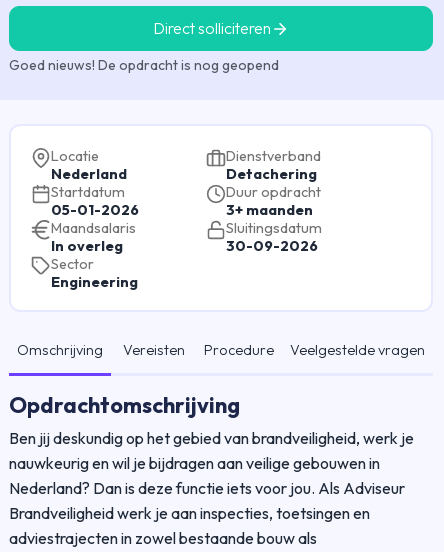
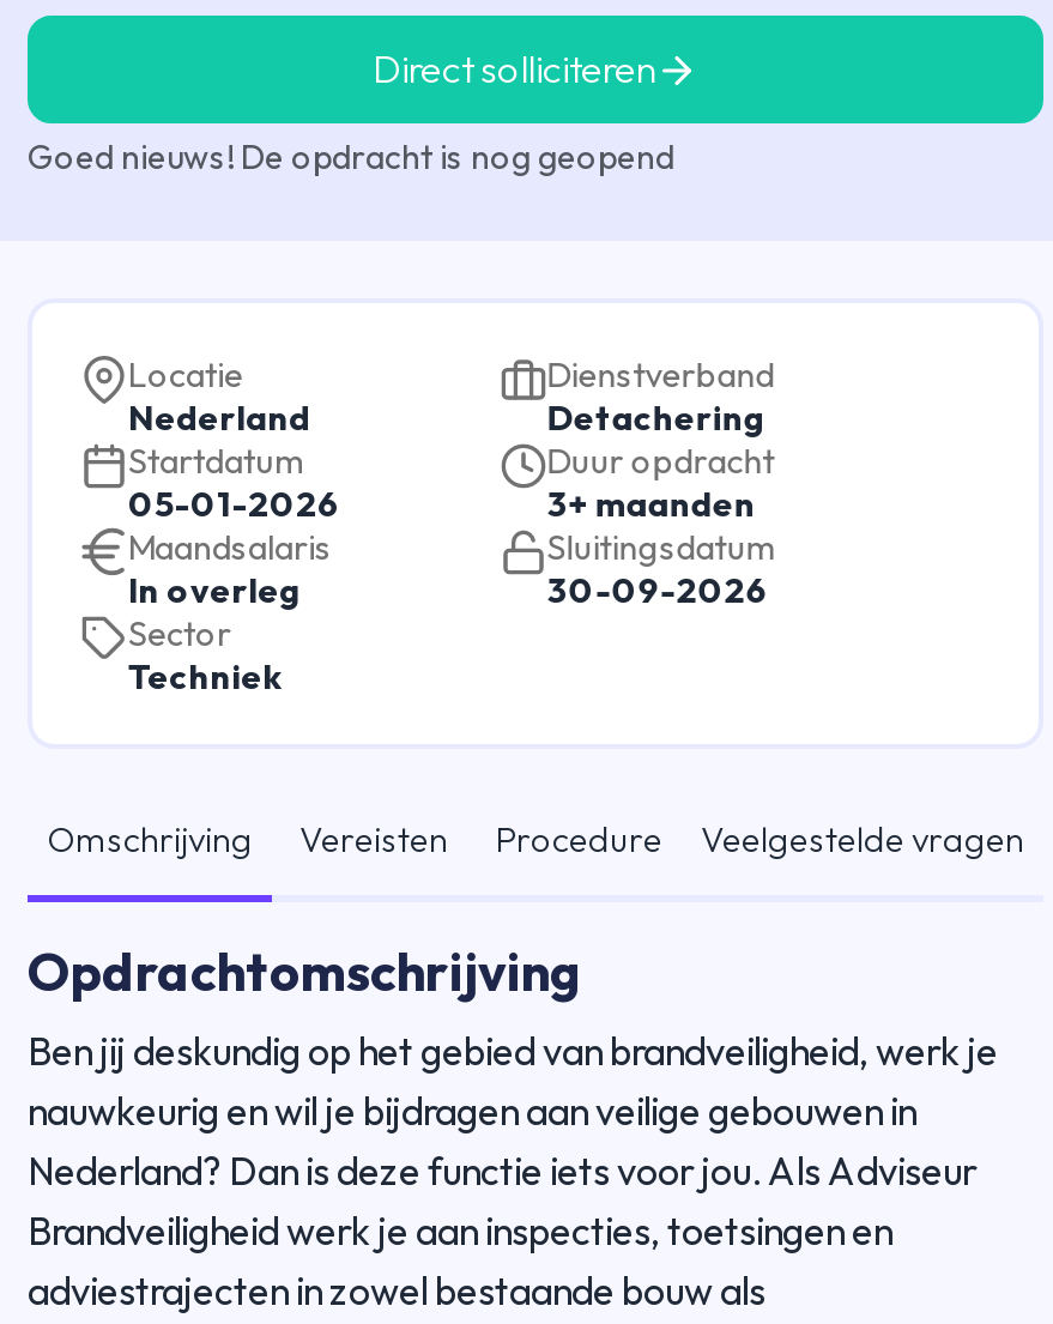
- Engineering
+ Techniek
